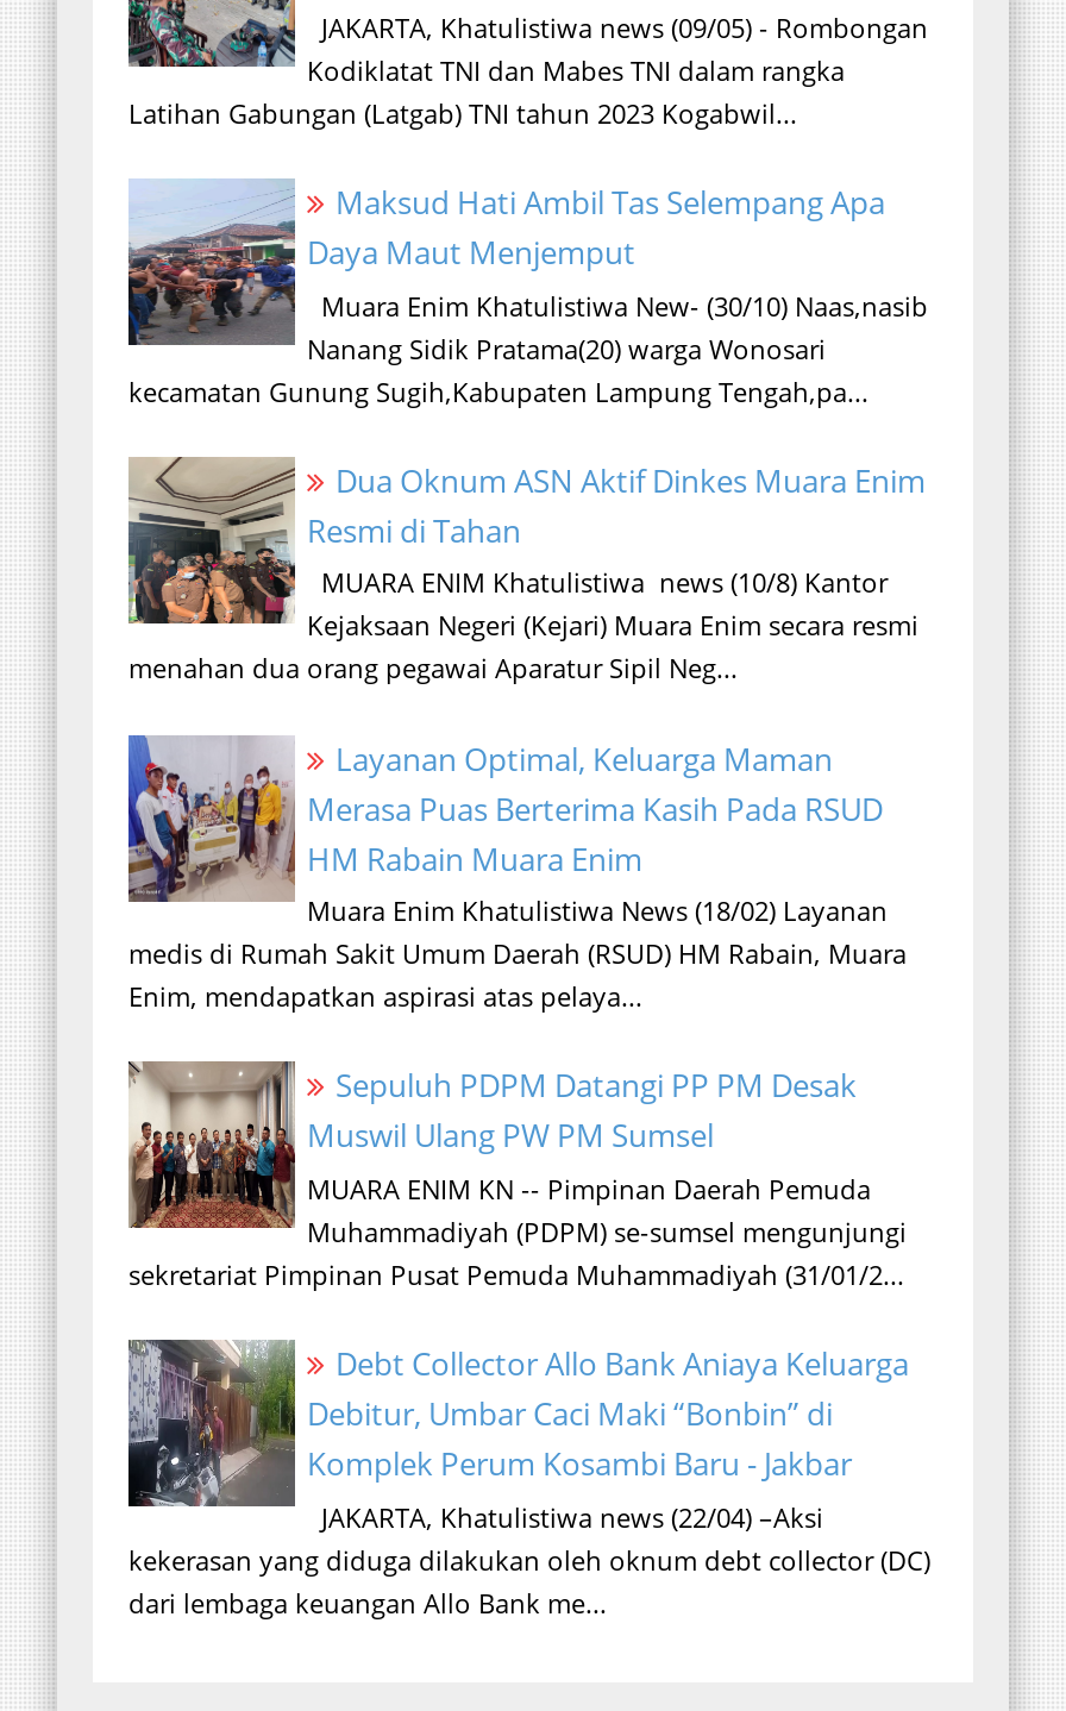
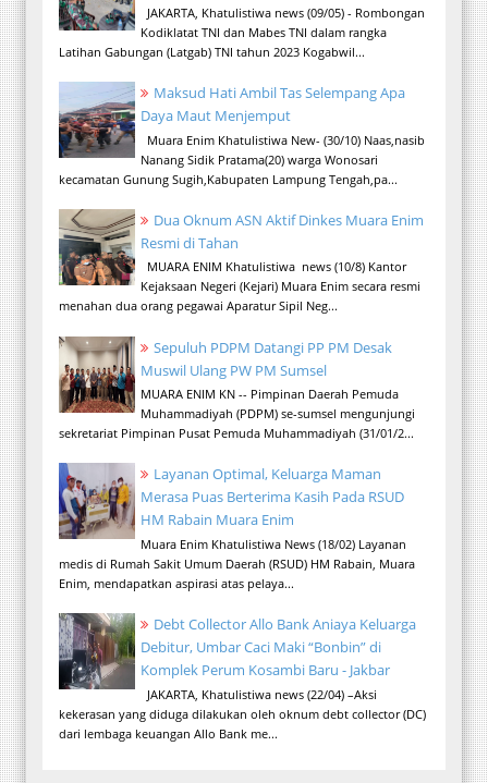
moved down: [image] | Layanan Optimal, Keluarga Maman | Merasa Puas Berterima Kasih Pada RSUD | HM Rabain Muara Enim | Muara Enim Khatulistiwa News (18/02) Layanan | medis di Rumah Sakit Umum Daerah (RSUD) HM Rabain, Muara | Enim, mendapatkan aspirasi atas pelaya...

moved up: [image] | Sepuluh PDPM Datangi PP PM Desak | Muswil Ulang PW PM Sumsel | MUARA ENIM KN -- Pimpinan Daerah Pemuda | Muhammadiyah (PDPM) se-sumsel mengunjungi | sekretariat Pimpinan Pusat Pemuda Muhammadiyah (31/01/2...
